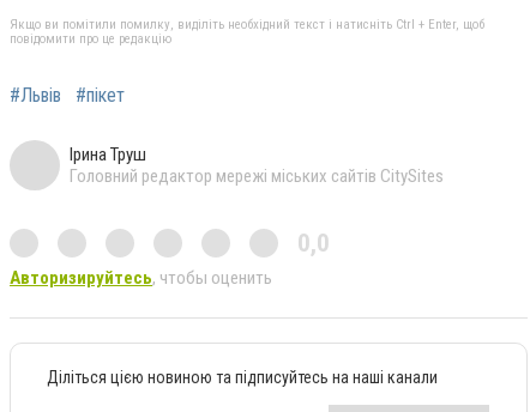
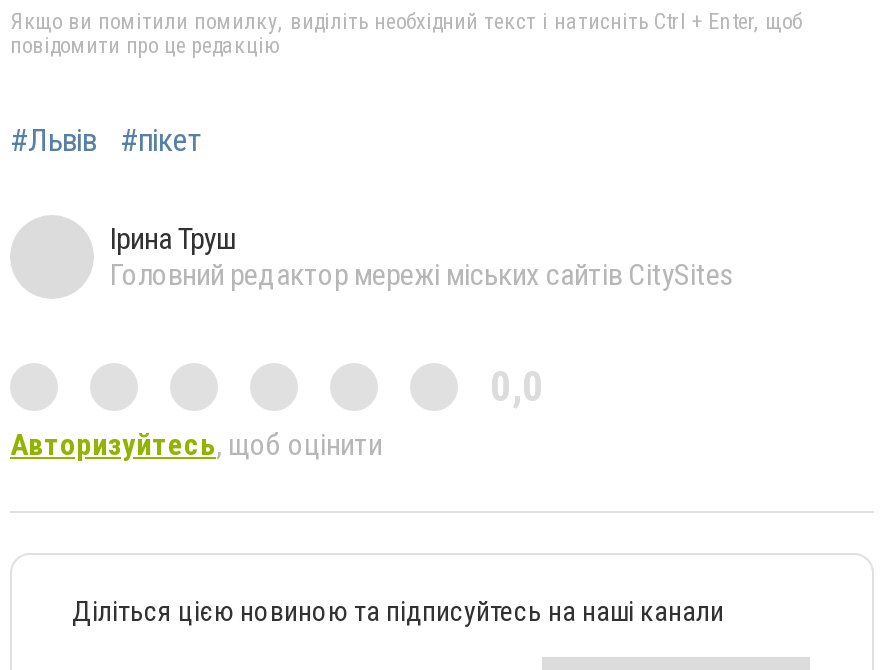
- Авторизируйтесь, чтобы оценить
+ Авторизуйтесь, щоб оцінити
